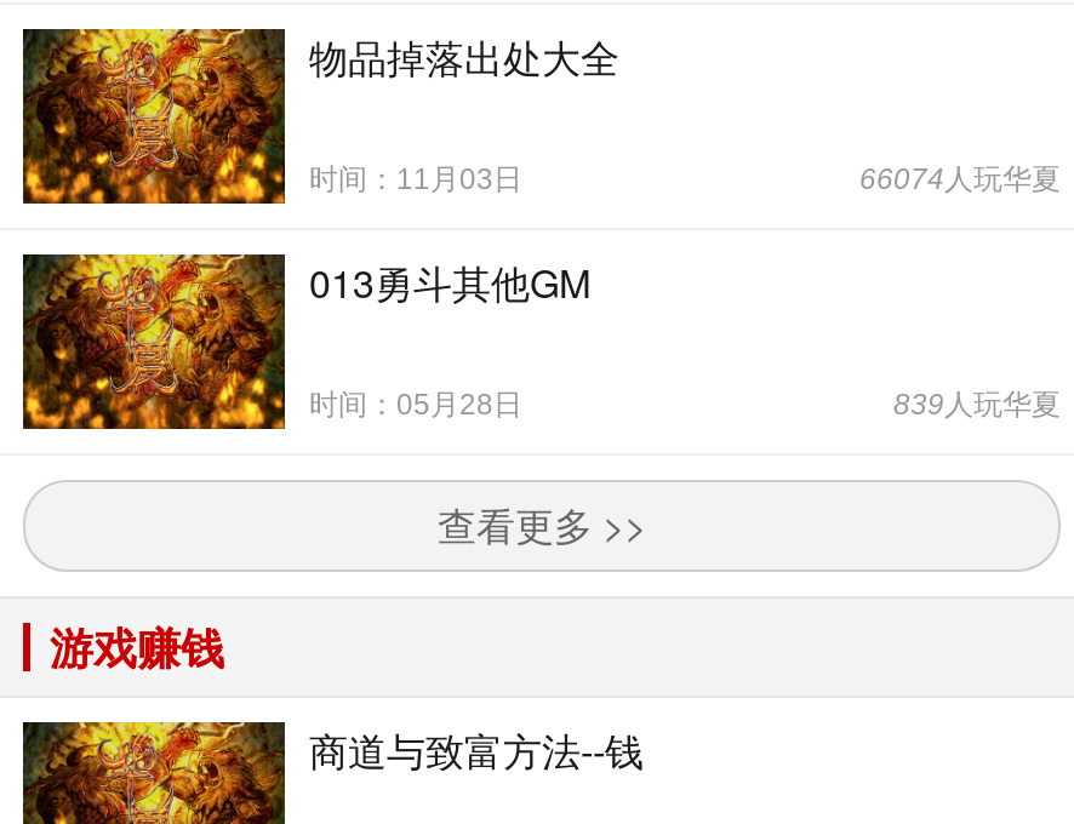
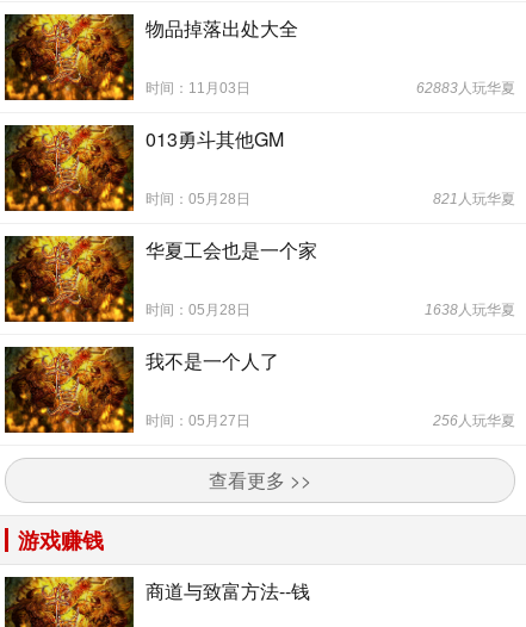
- 66074人玩华夏
+ 62883人玩华夏

- 839人玩华夏
+ 821人玩华夏
+ 华夏工会也是一个家
+ 时间：05月28日
+ 1638人玩华夏
+ 我不是一个人了
+ 时间：05月27日
+ 256人玩华夏
